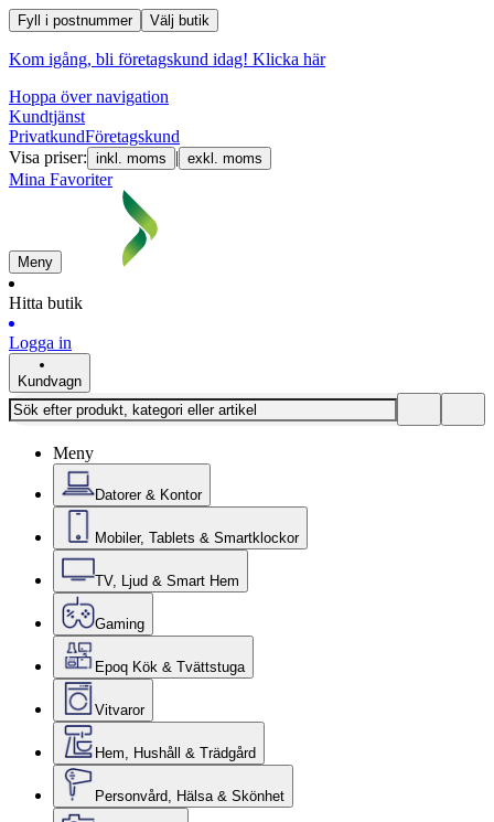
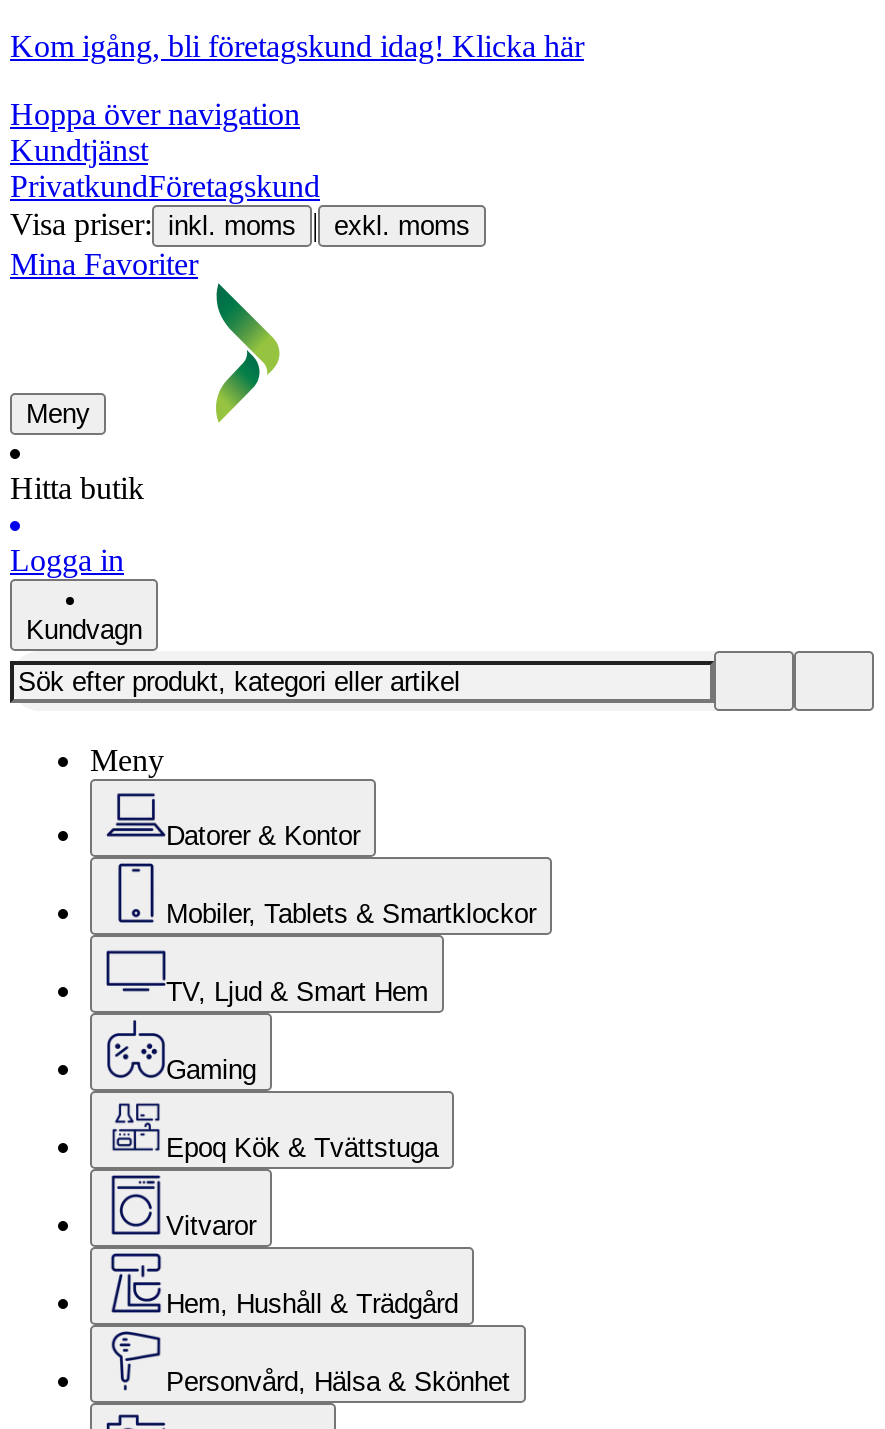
- Fyll i postnummer
- Välj butik
